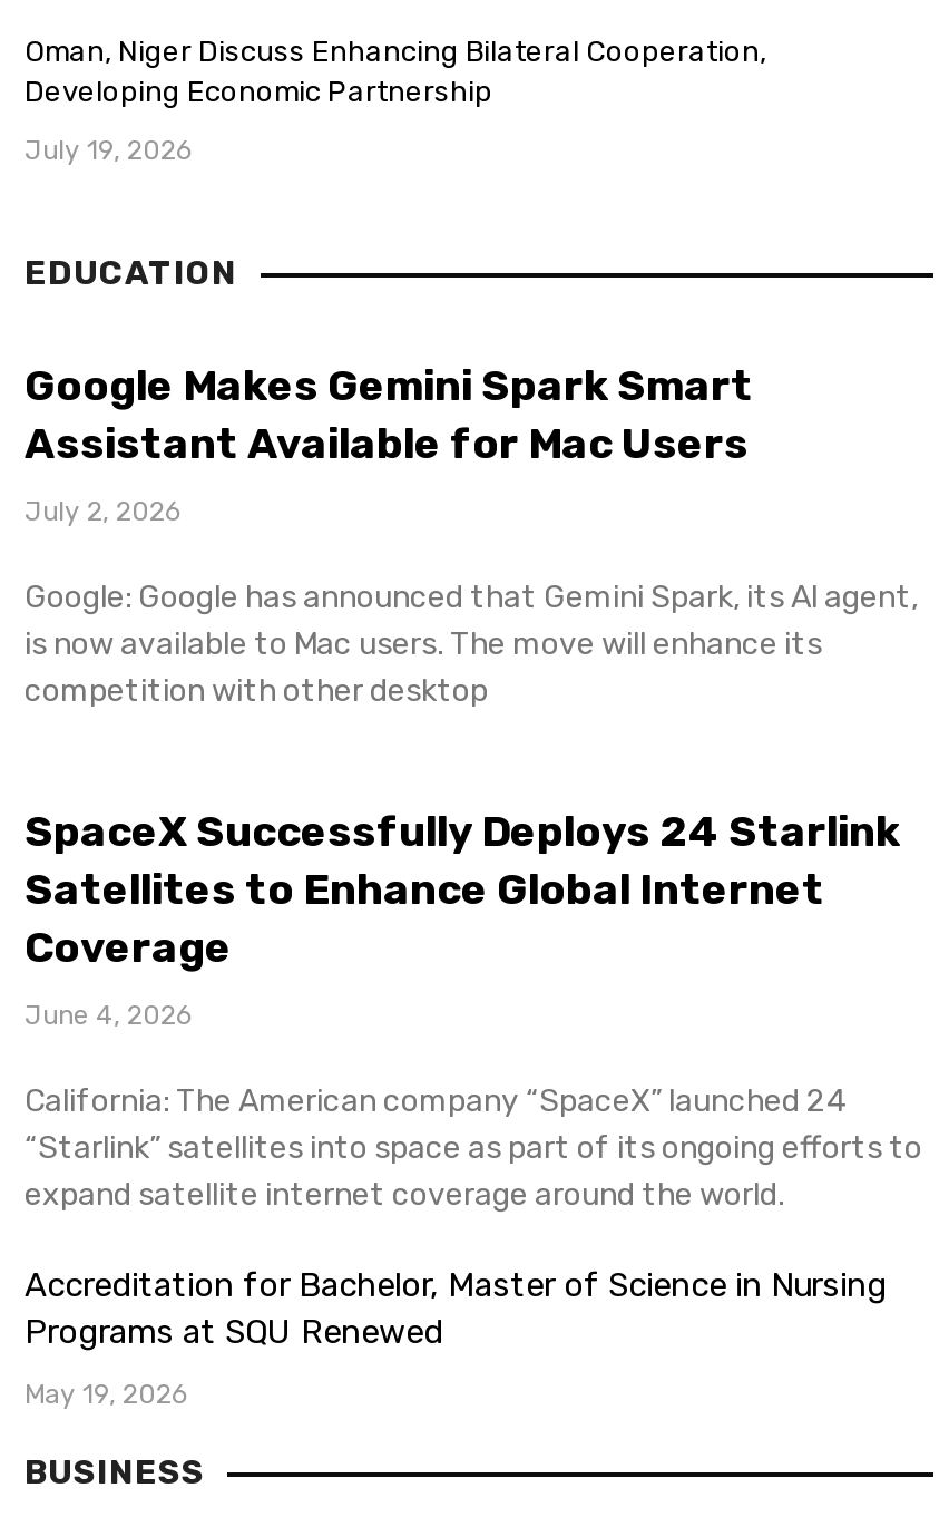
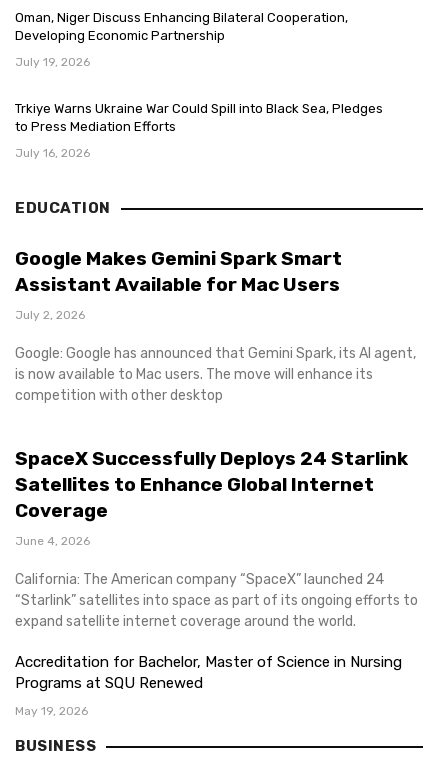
+ Trkiye Warns Ukraine War Could Spill into Black Sea, Pledges
+ to Press Mediation Efforts
+ July 16, 2026
